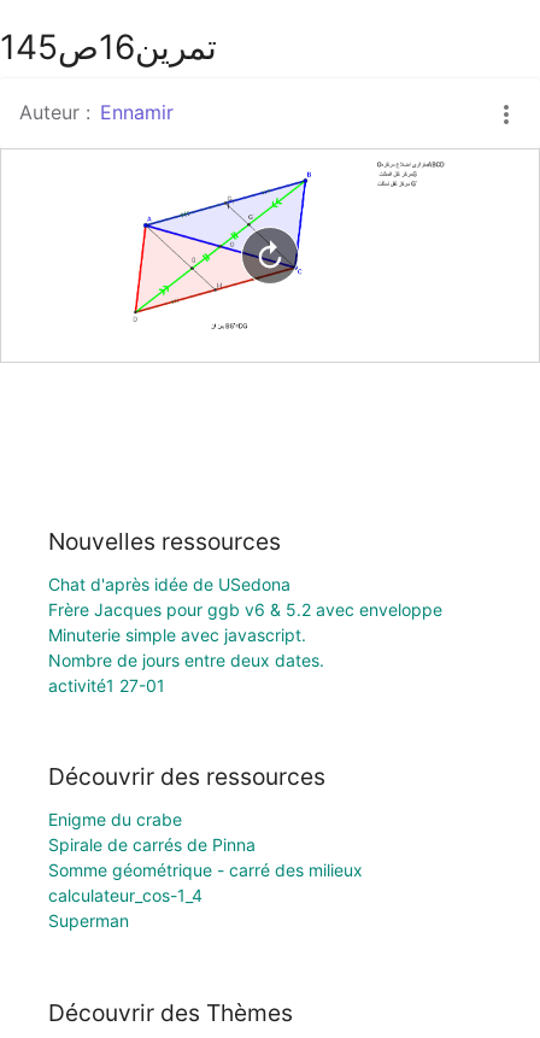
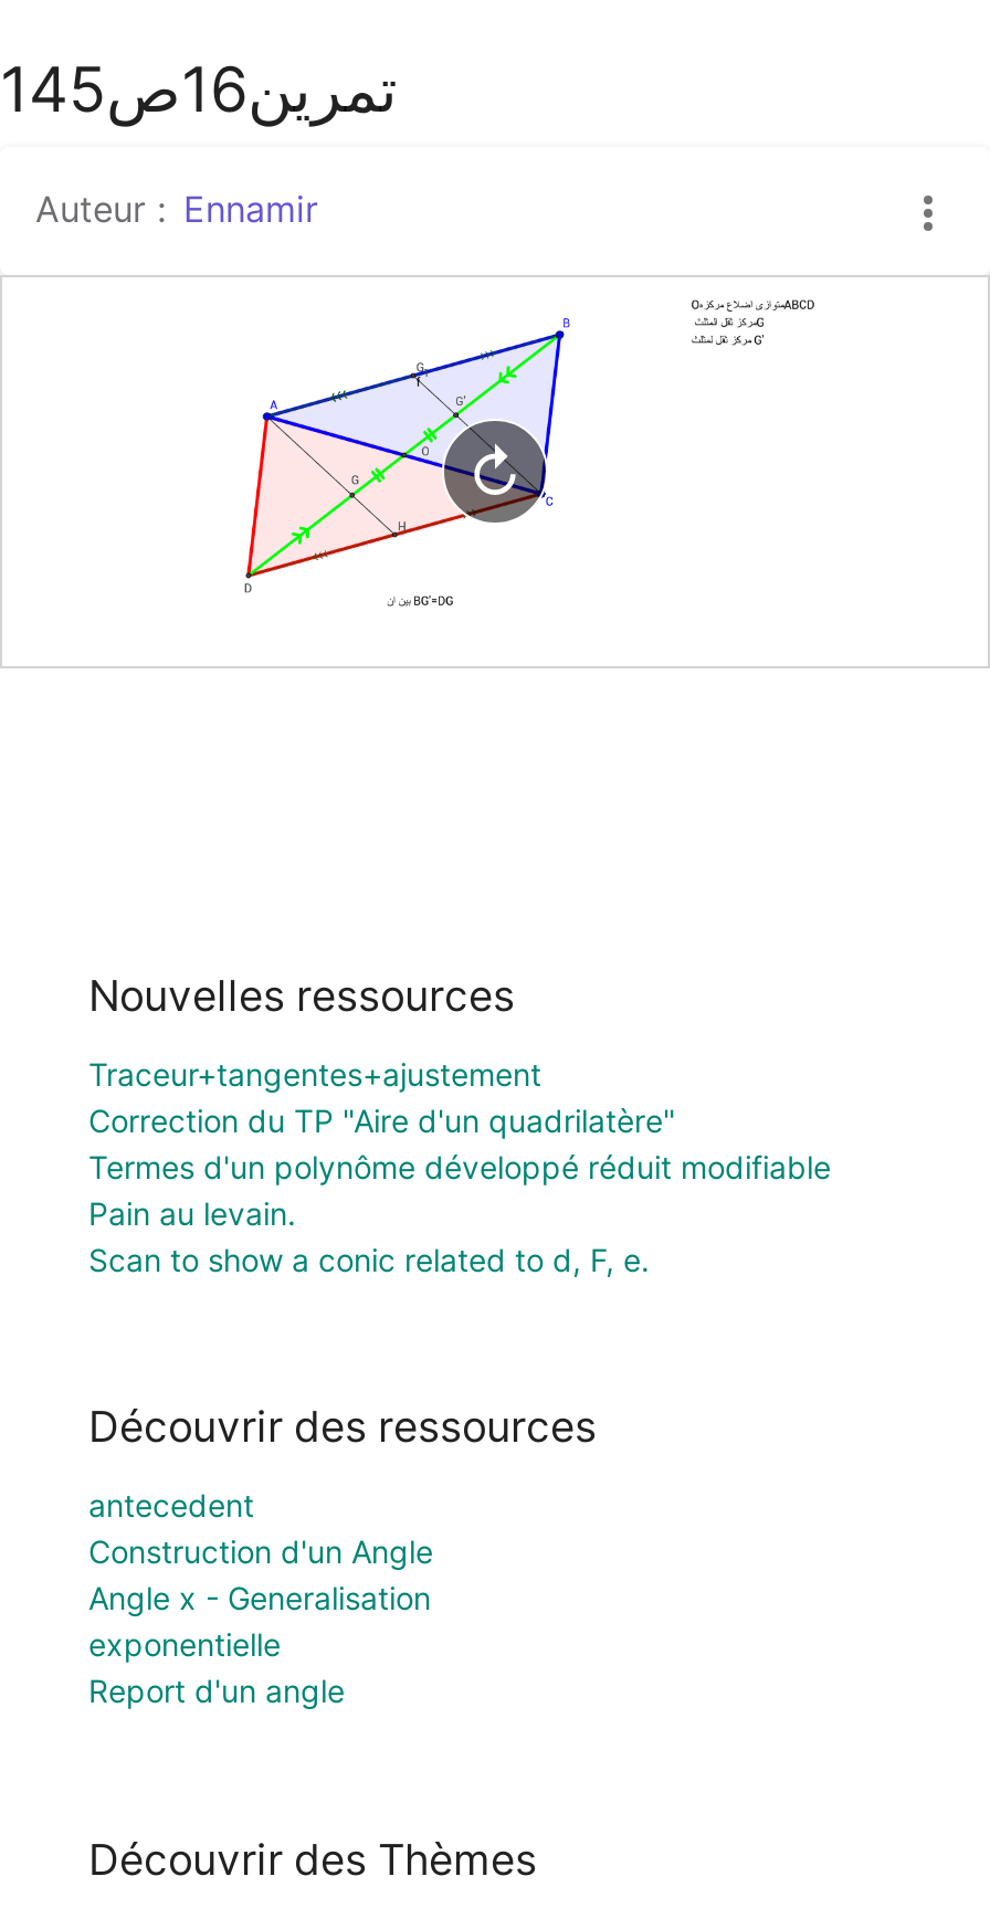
- Chat d'après idée de USedona
- Frère Jacques pour ggb v6 & 5.2 avec enveloppe
- Minuterie simple avec javascript.
- Nombre de jours entre deux dates.
- activité1 27-01
+ Traceur+tangentes+ajustement
+ Correction du TP "Aire d'un quadrilatère"
+ Termes d'un polynôme développé réduit modifiable
+ Pain au levain.
+ Scan to show a conic related to d, F, e.

- Enigme du crabe
- Spirale de carrés de Pinna
- Somme géométrique - carré des milieux
- calculateur_cos-1_4
- Superman
+ antecedent
+ Construction d'un Angle
+ Angle x - Generalisation
+ exponentielle
+ Report d'un angle
